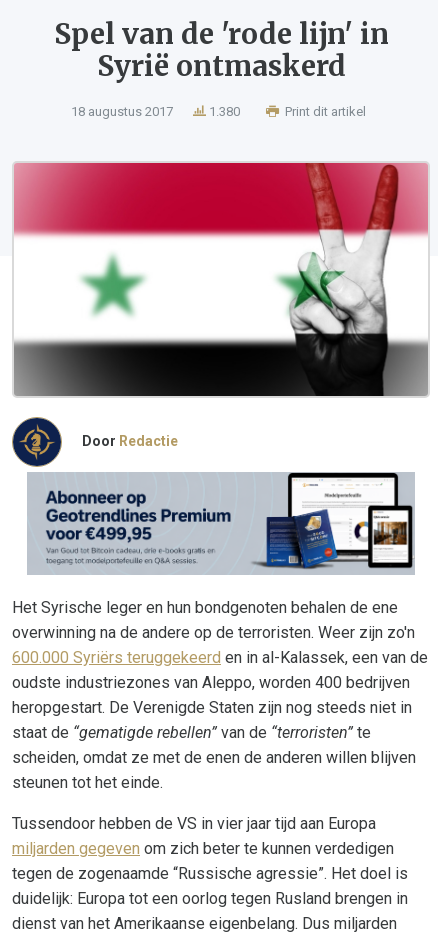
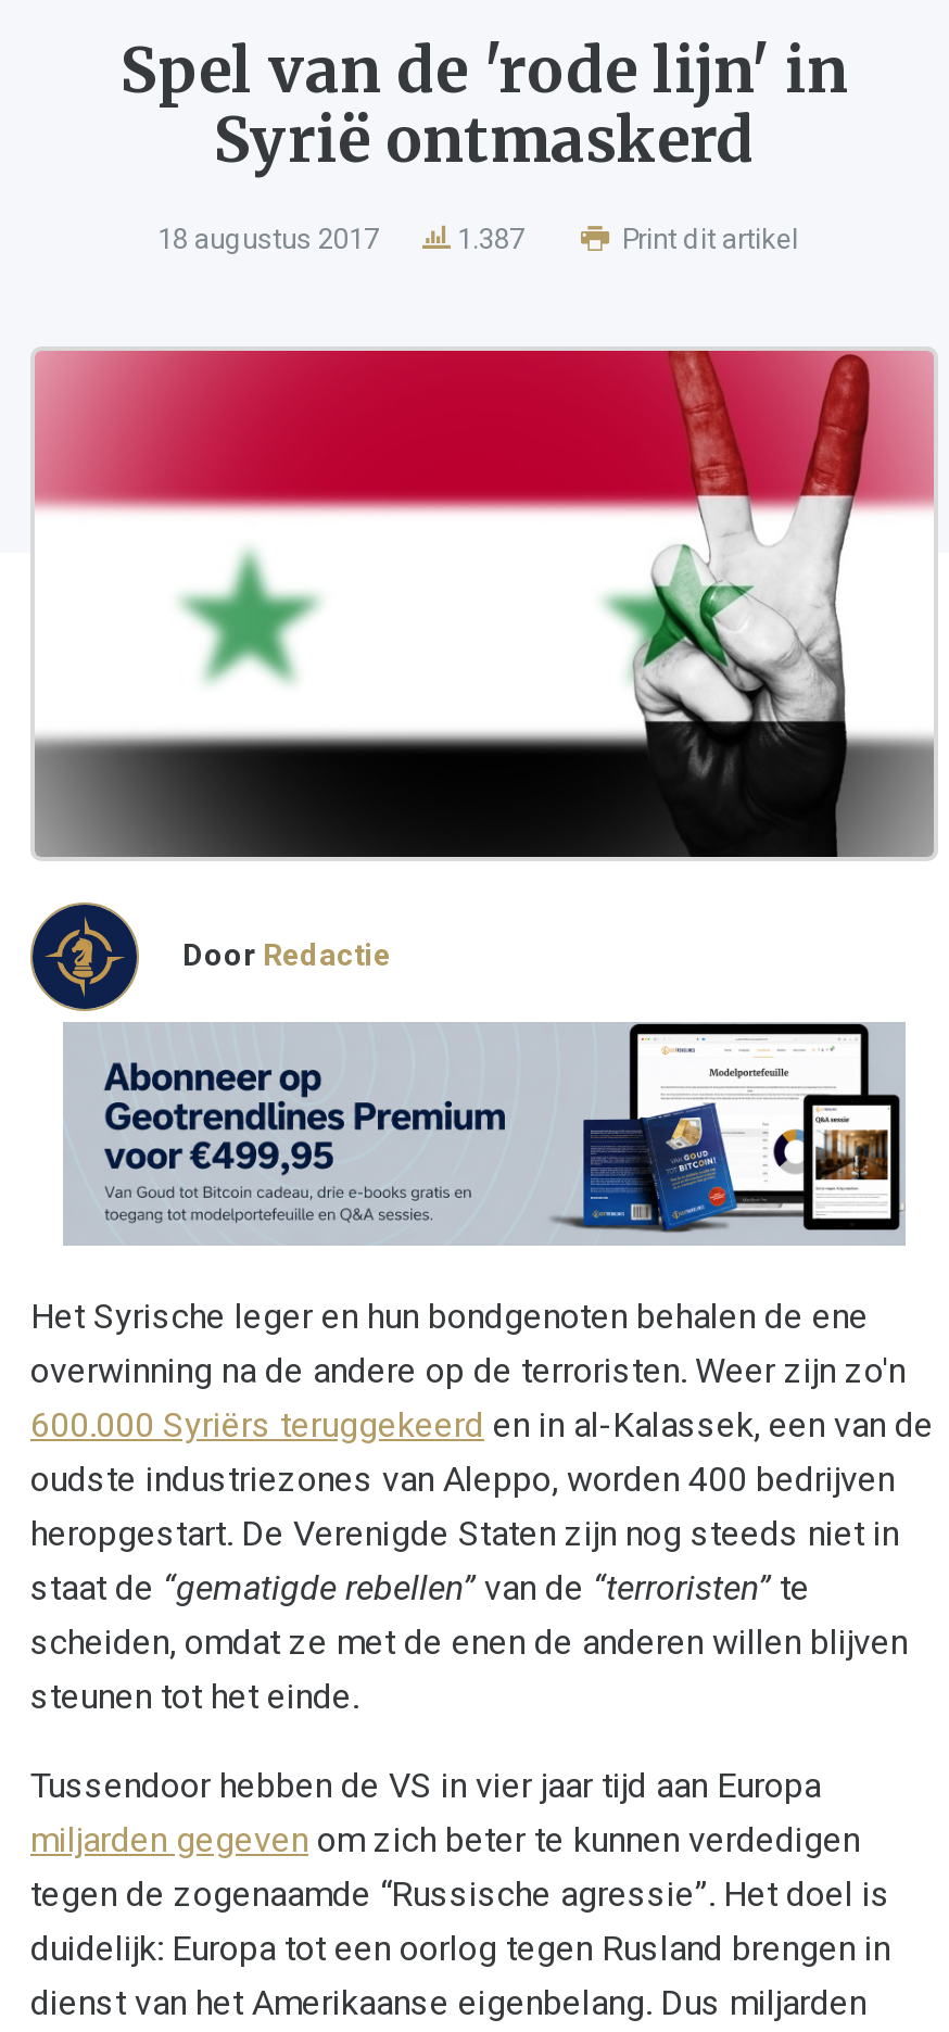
- 1.380
+ 1.387
